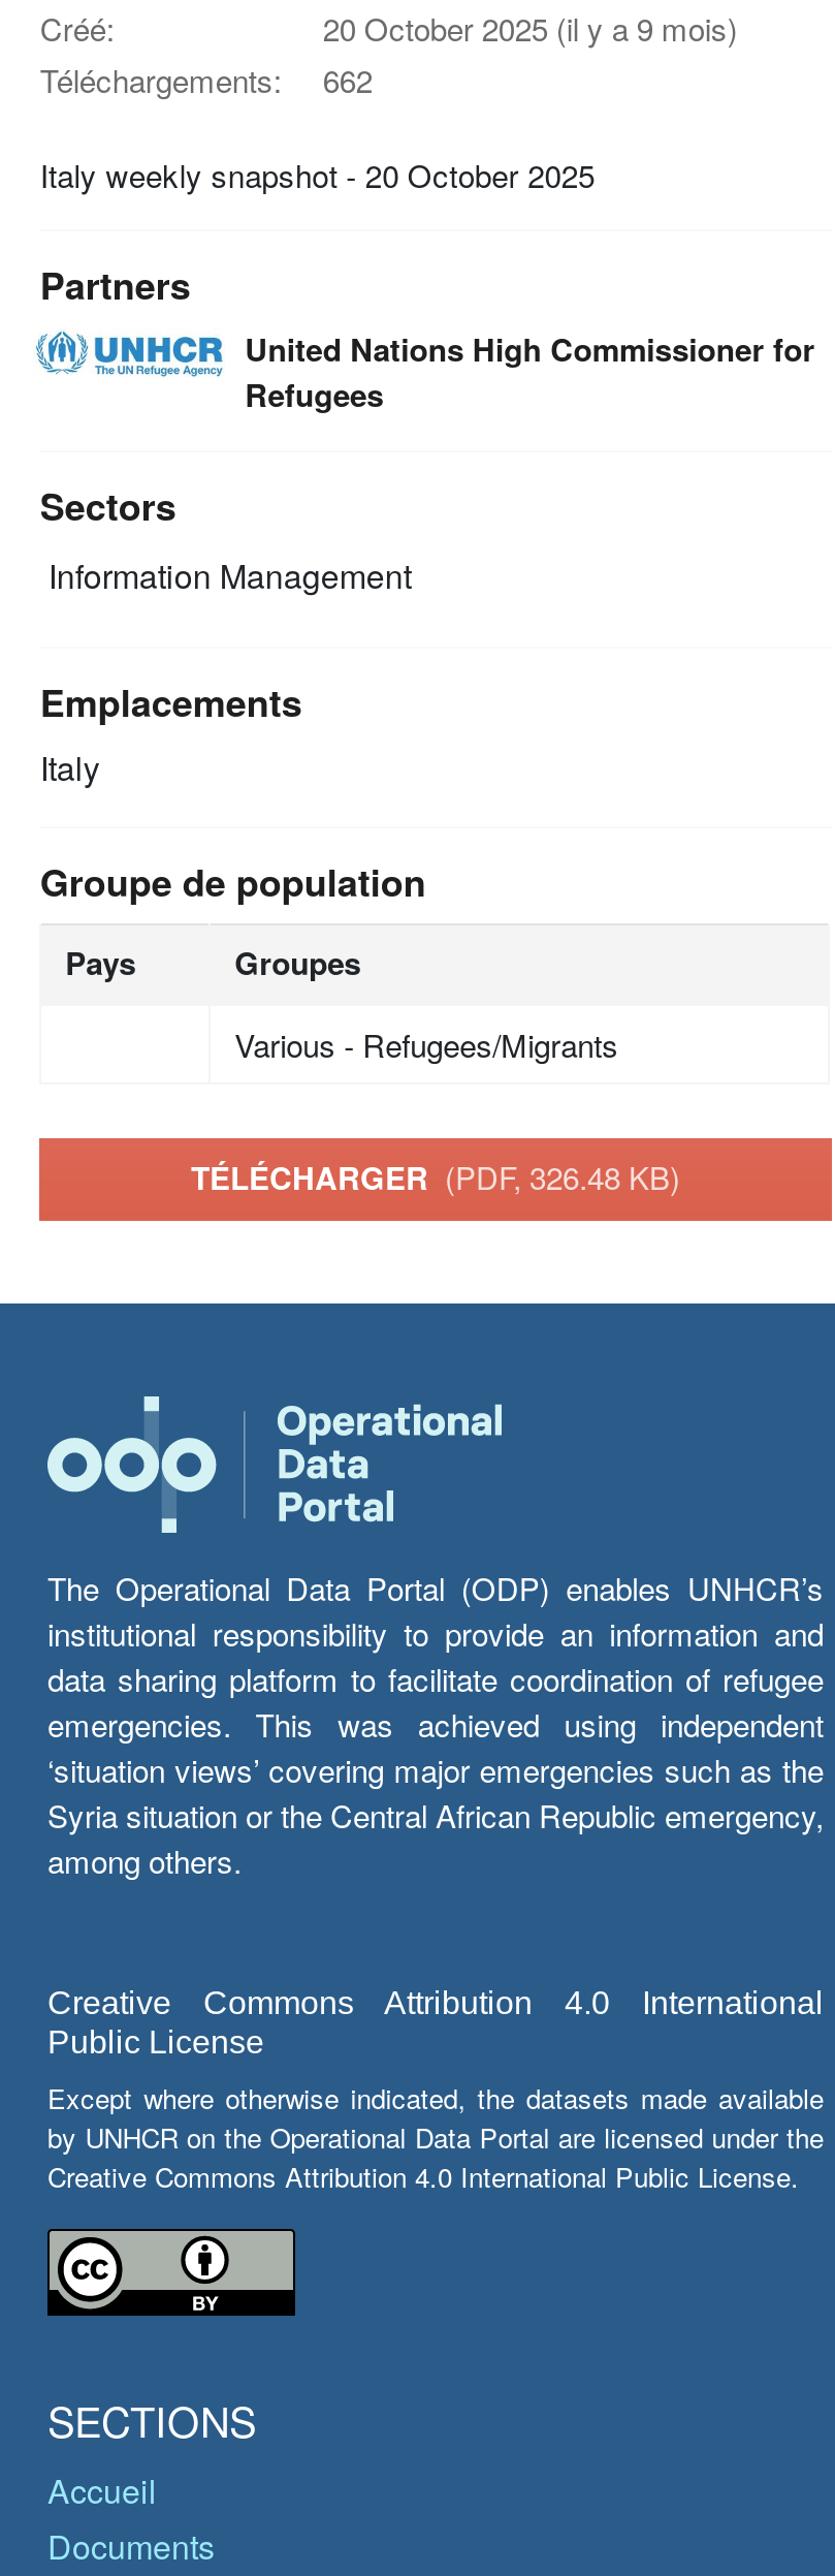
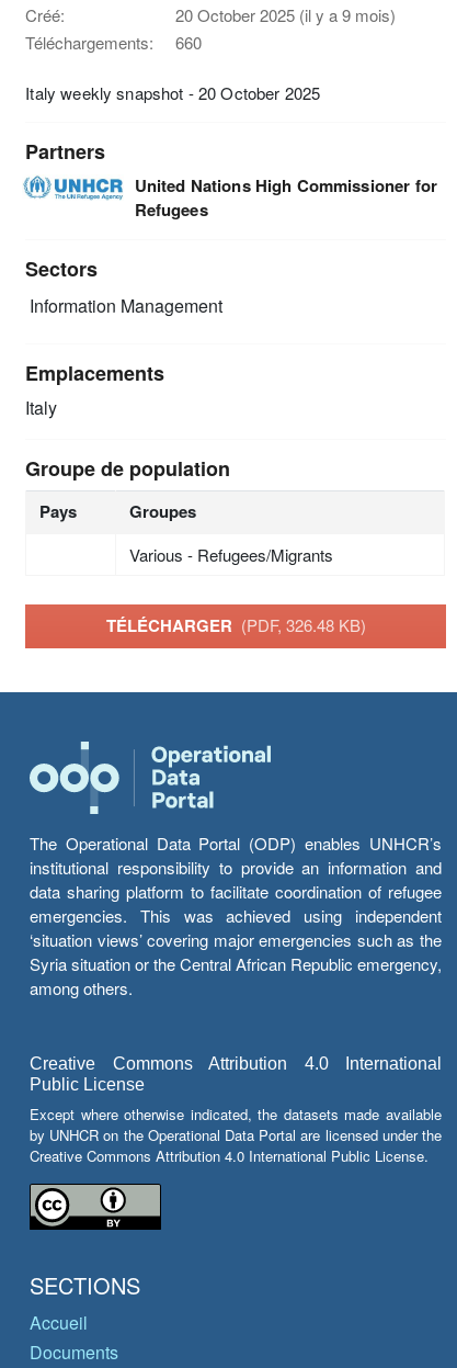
- Téléchargements: 662
+ Téléchargements: 660
